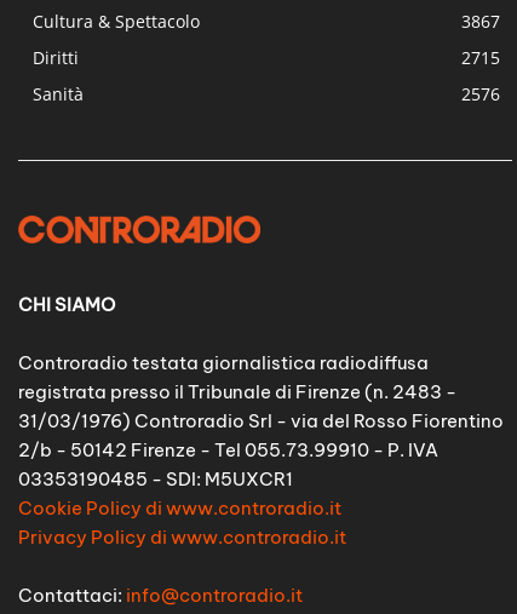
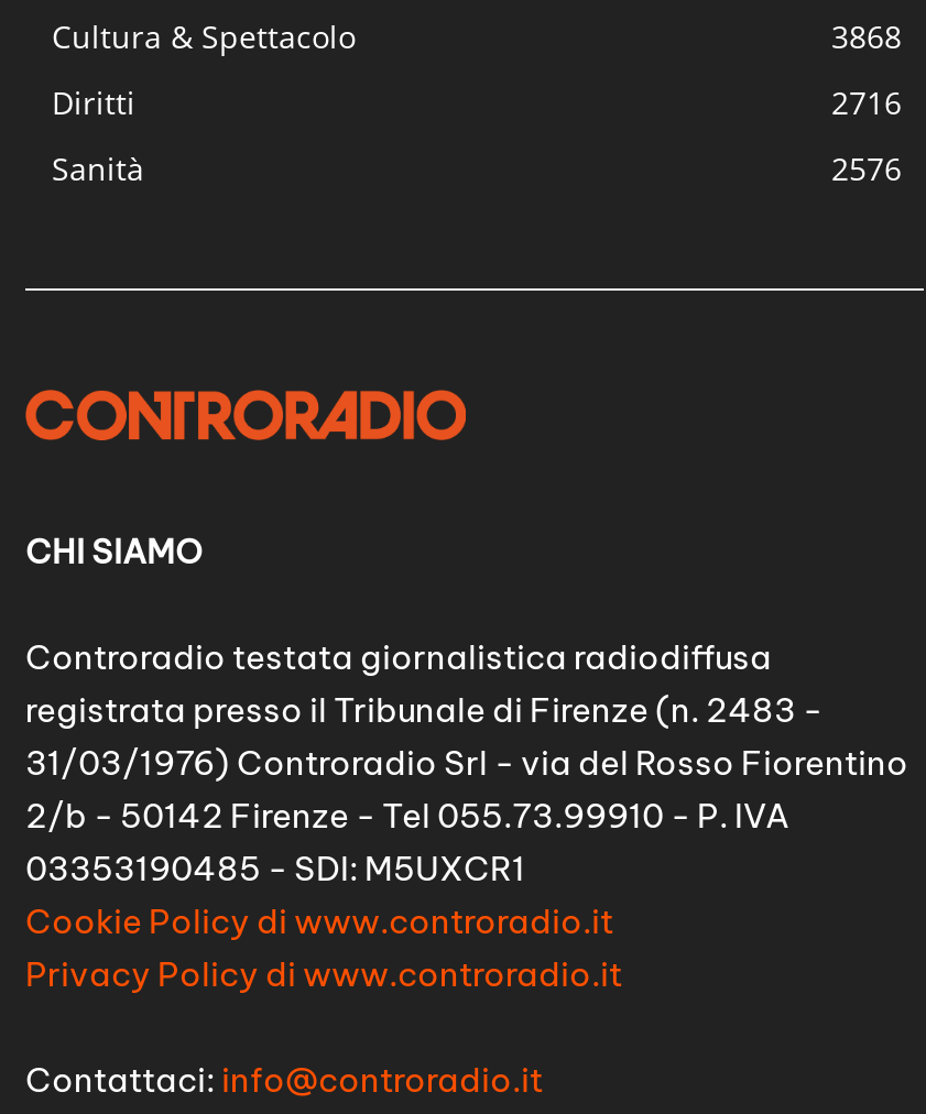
- 3867
+ 3868

- 2715
+ 2716
